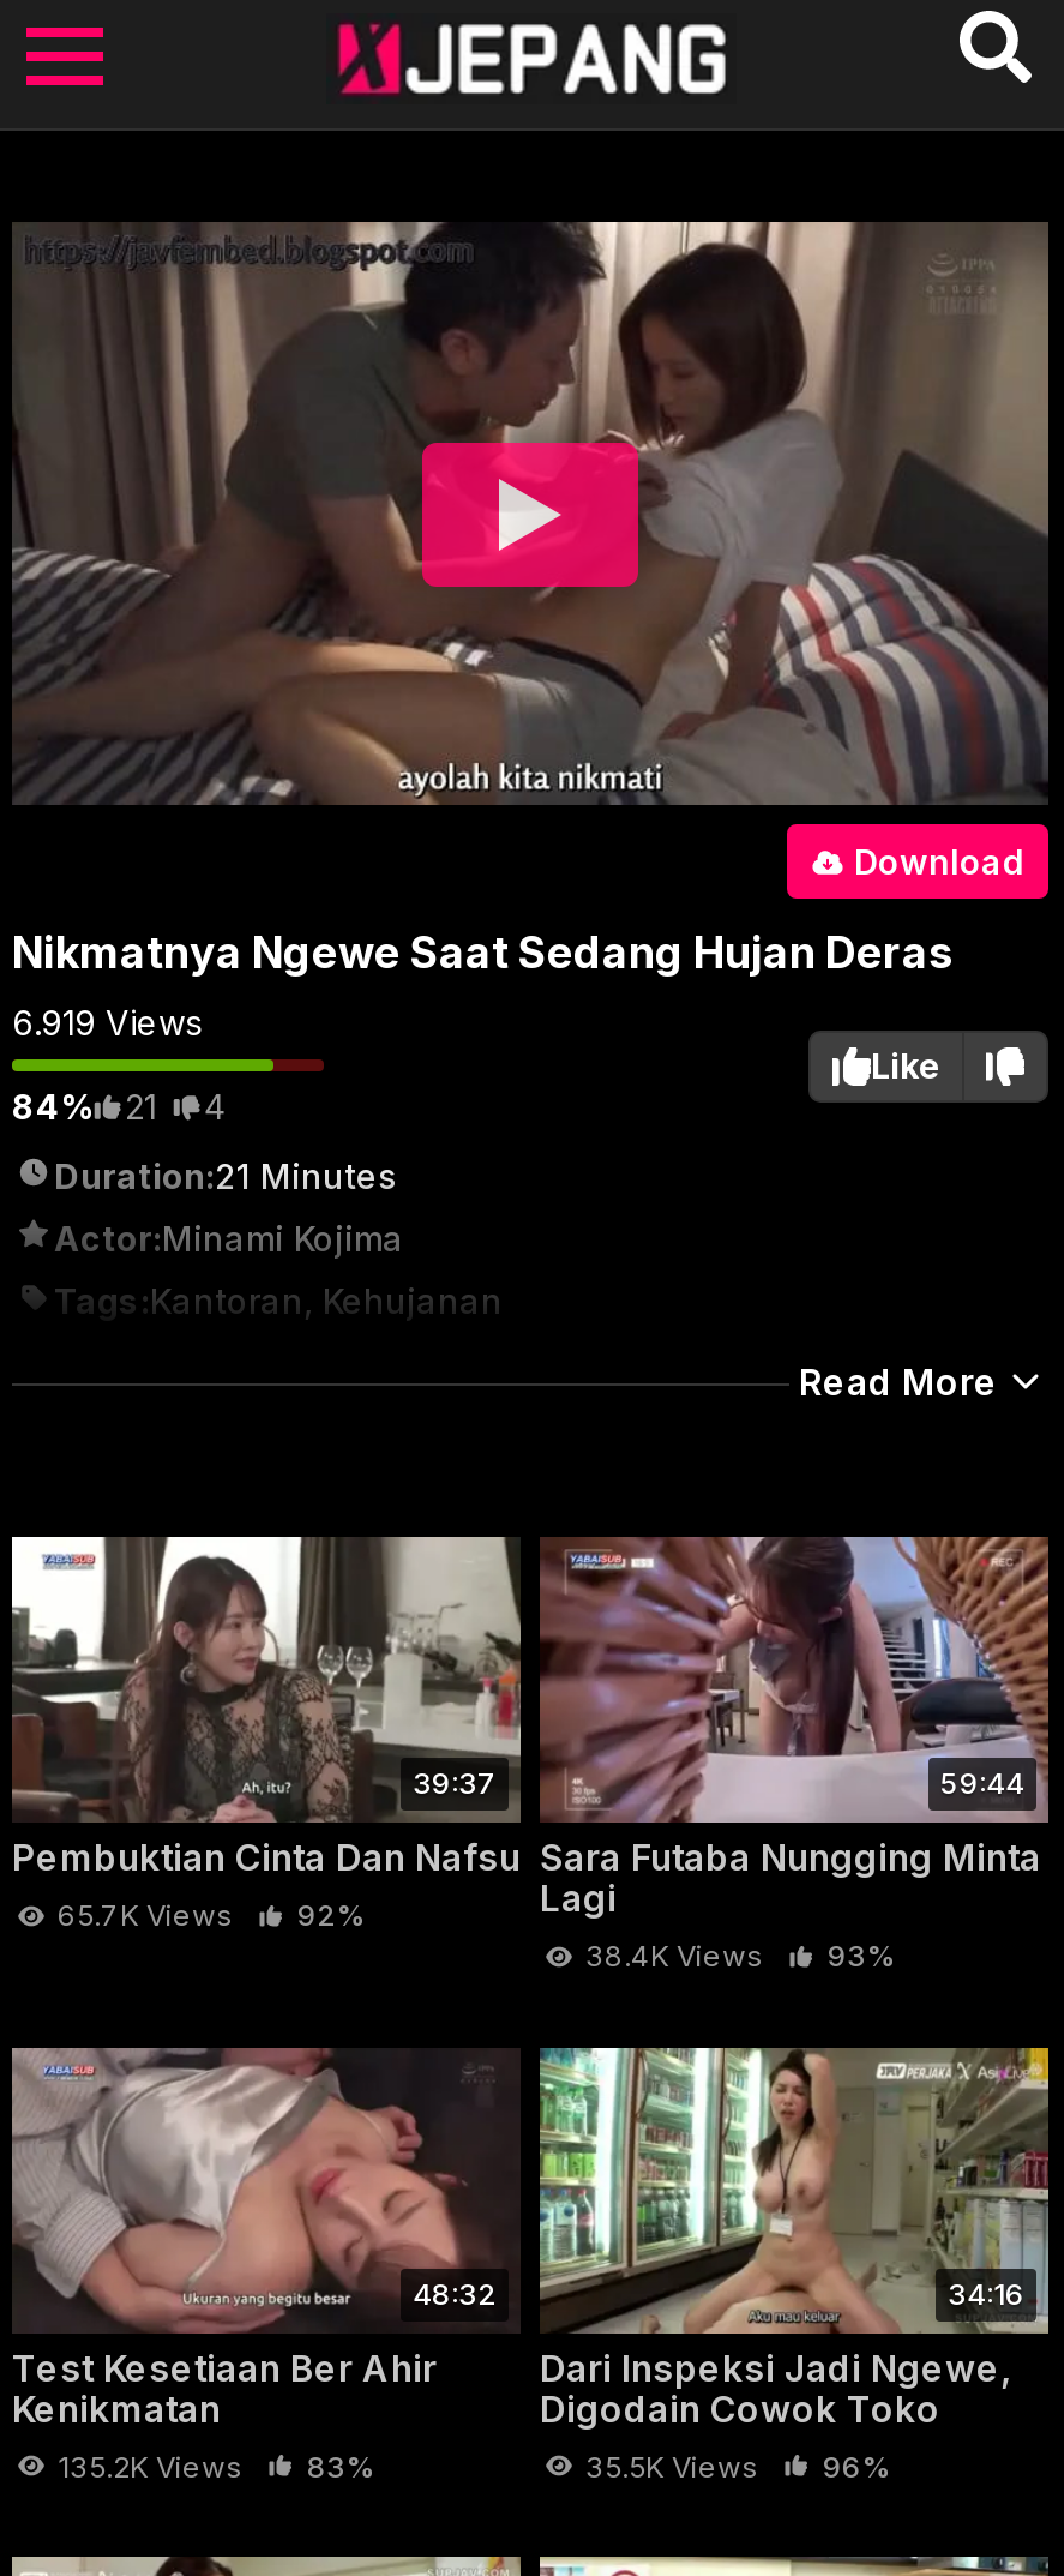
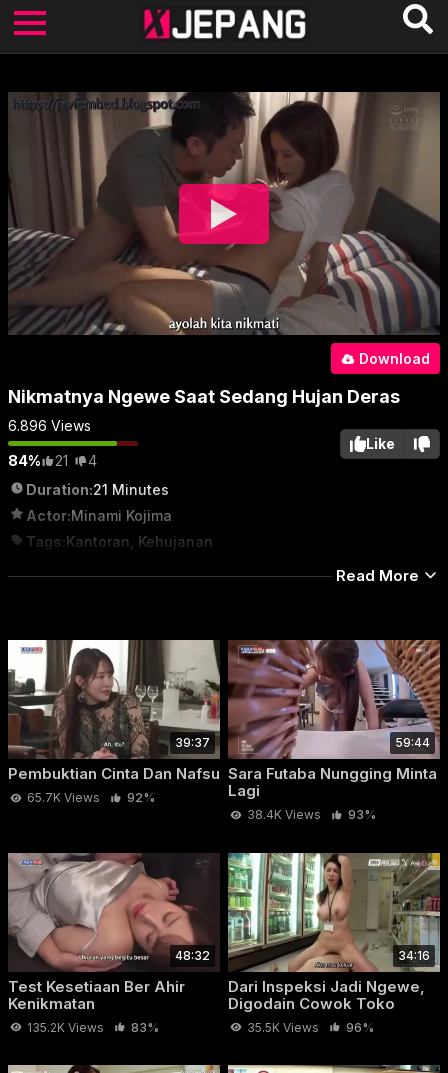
- 6.919 Views
+ 6.896 Views
